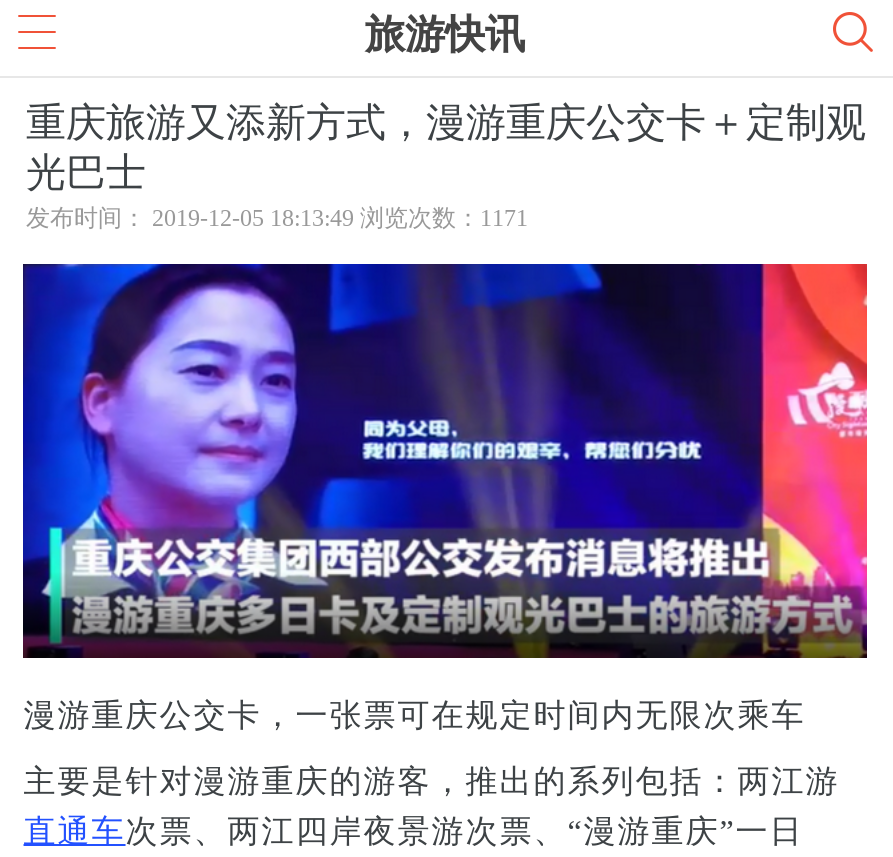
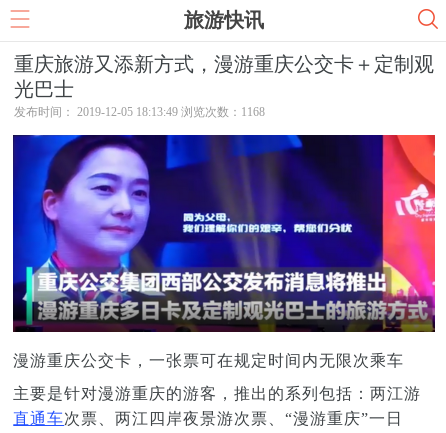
- 发布时间： 2019-12-05 18:13:49 浏览次数：1171
+ 发布时间： 2019-12-05 18:13:49 浏览次数：1168
